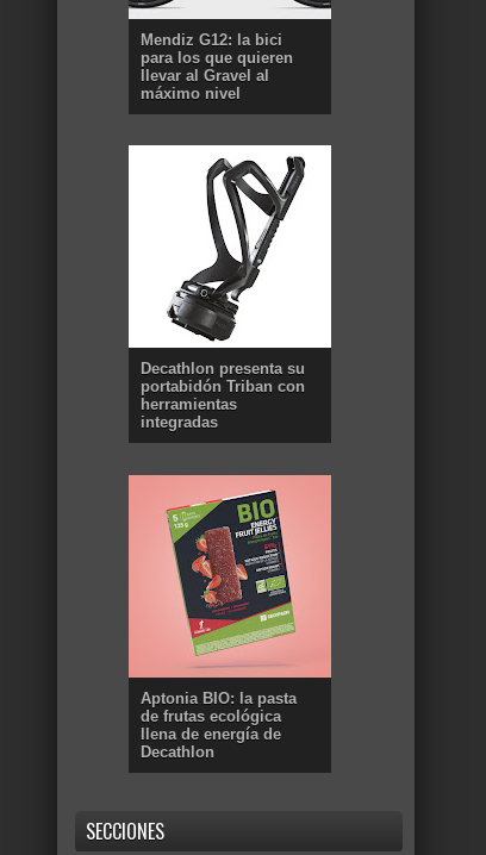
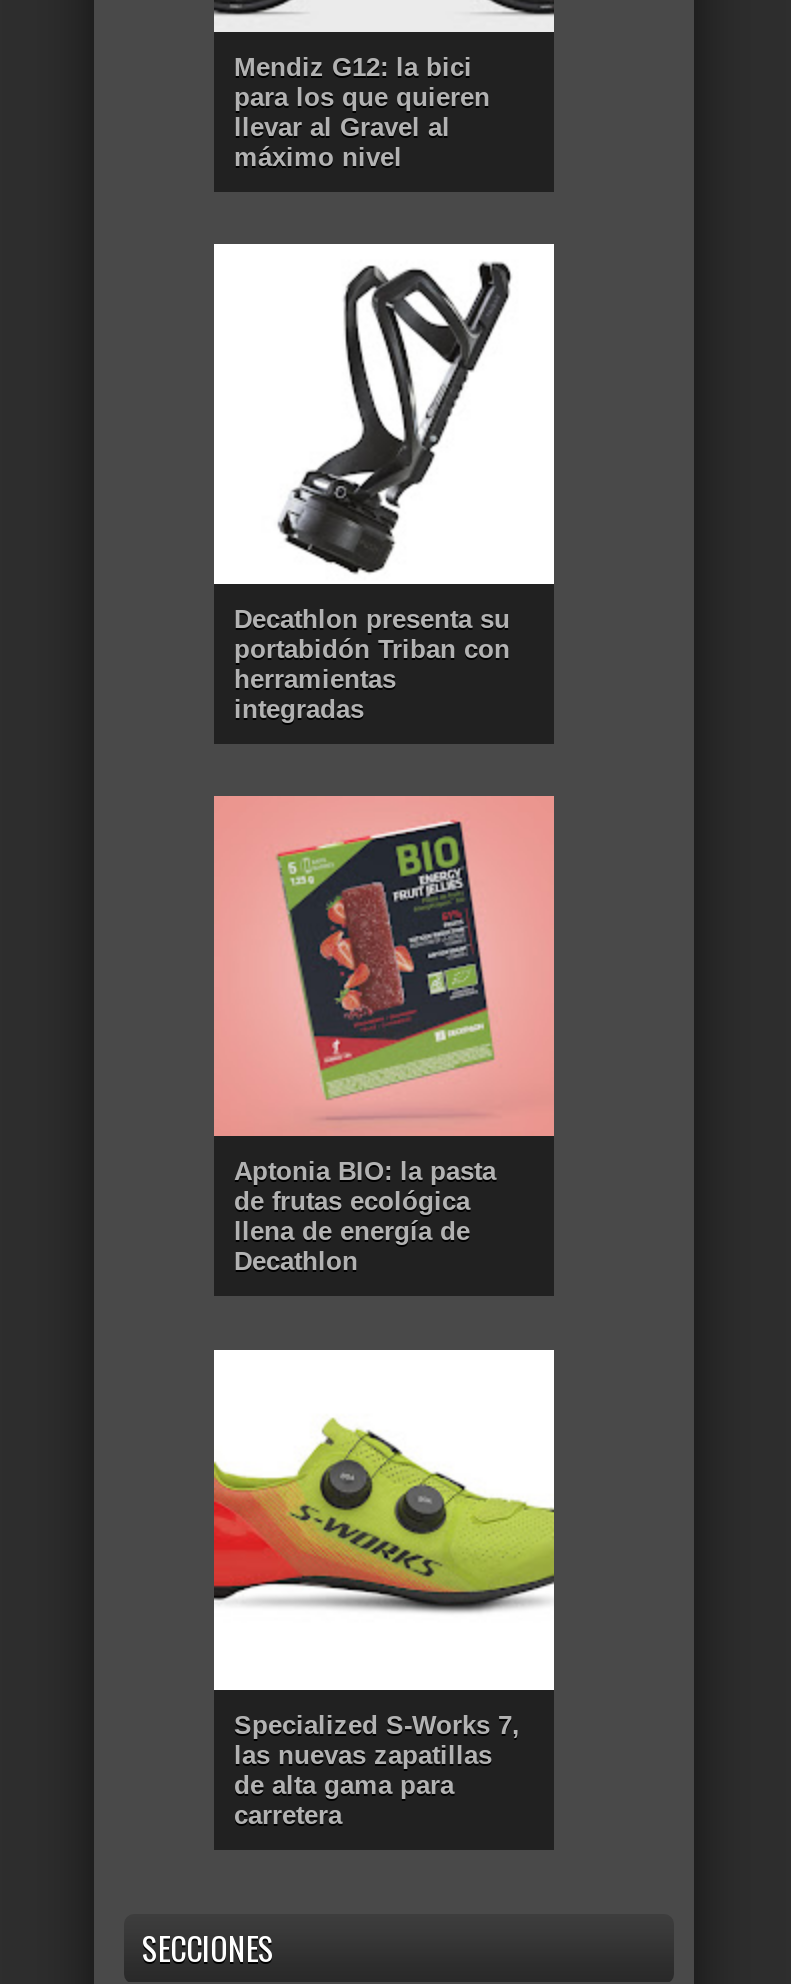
+ [image]
+ Specialized S-Works 7,
+ las nuevas zapatillas
+ de alta gama para
+ carretera
